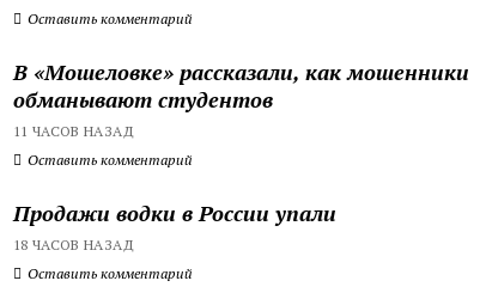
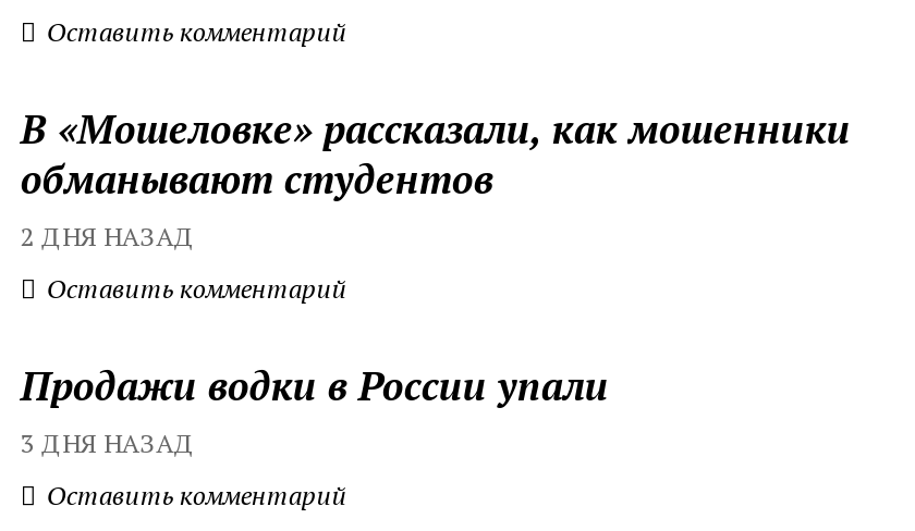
- 11 ЧАСОВ НАЗАД
+ 2 ДНЯ НАЗАД

- 18 ЧАСОВ НАЗАД
+ 3 ДНЯ НАЗАД
